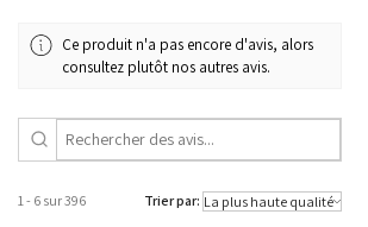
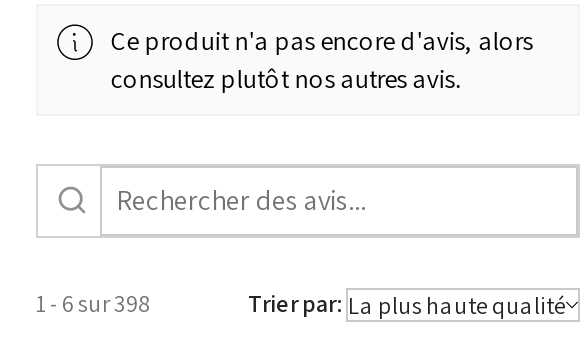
- 1 - 6 sur 396
+ 1 - 6 sur 398
